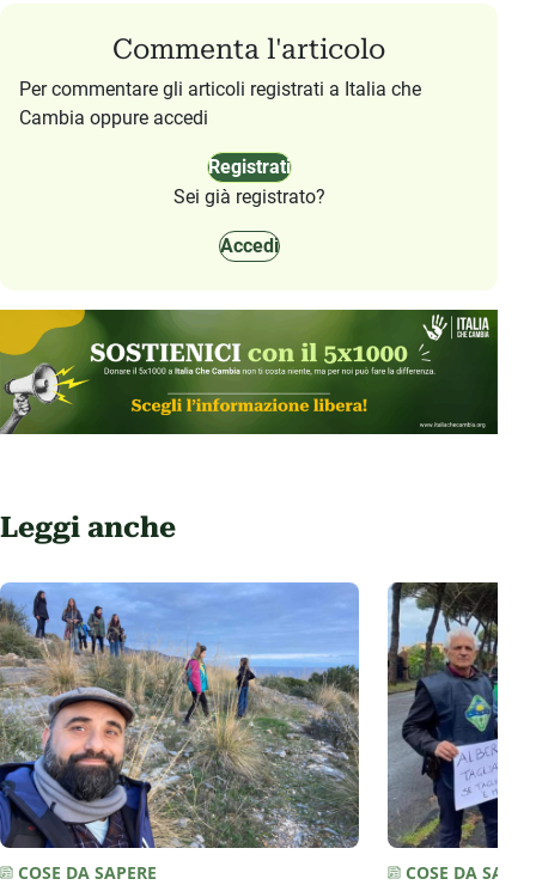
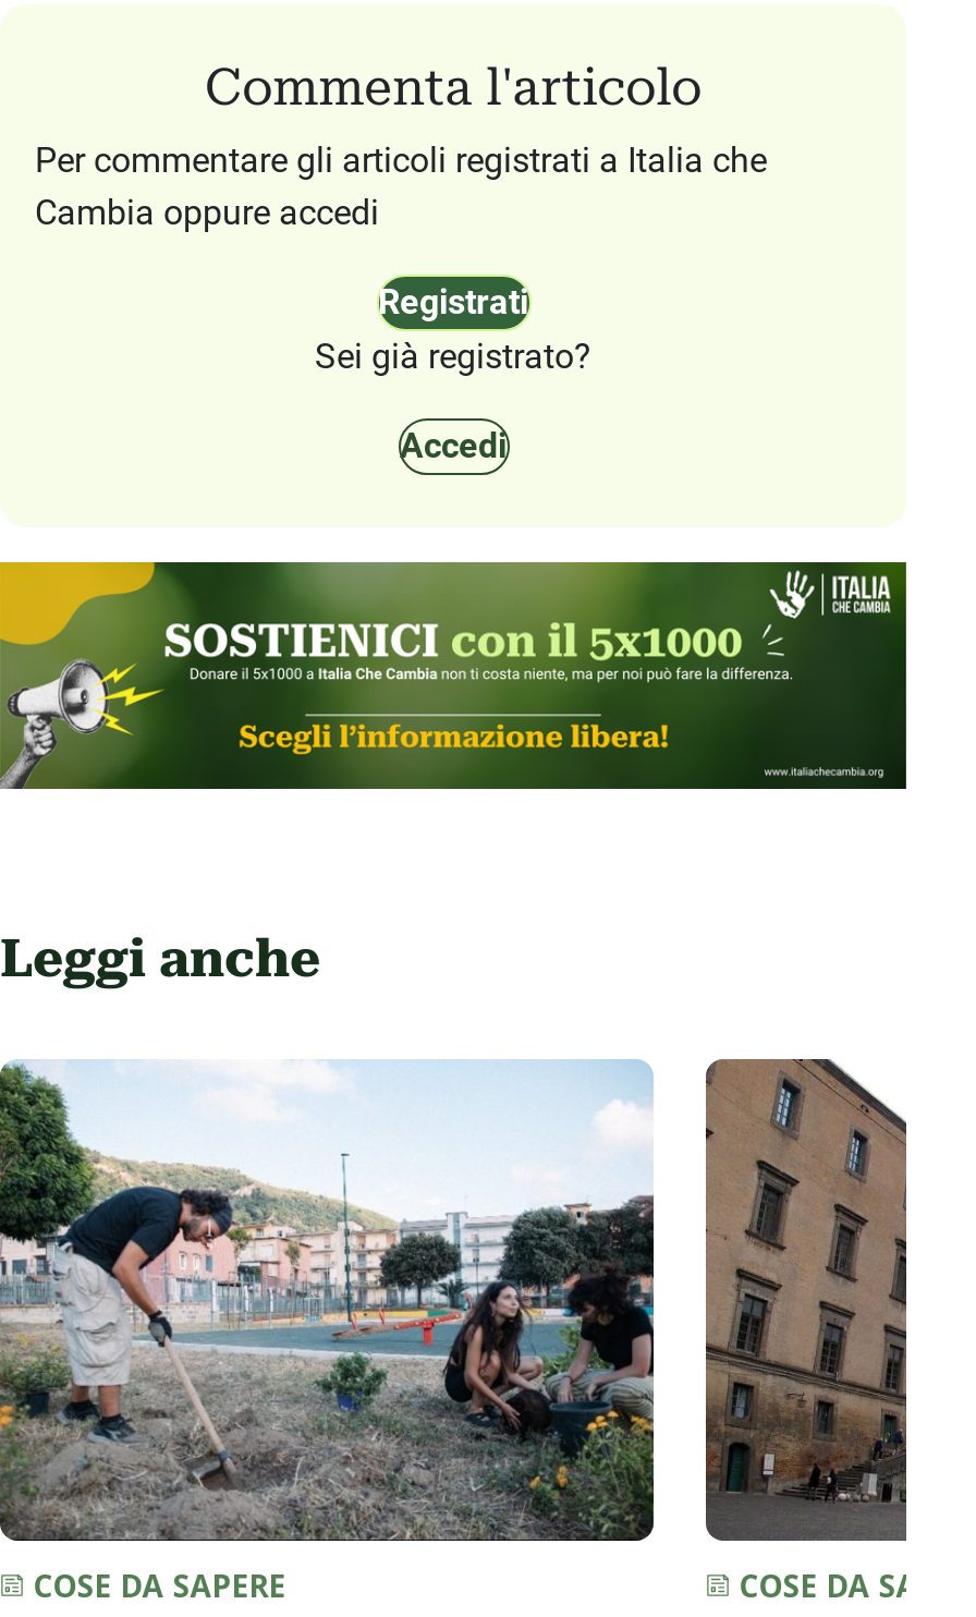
- [image]
+ [image]

- [image]
+ [image]
